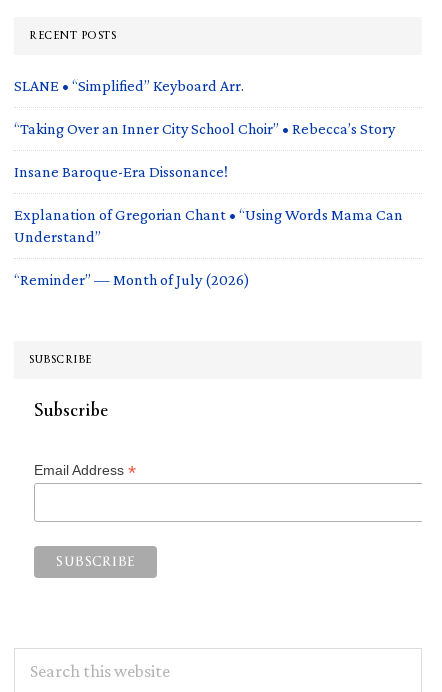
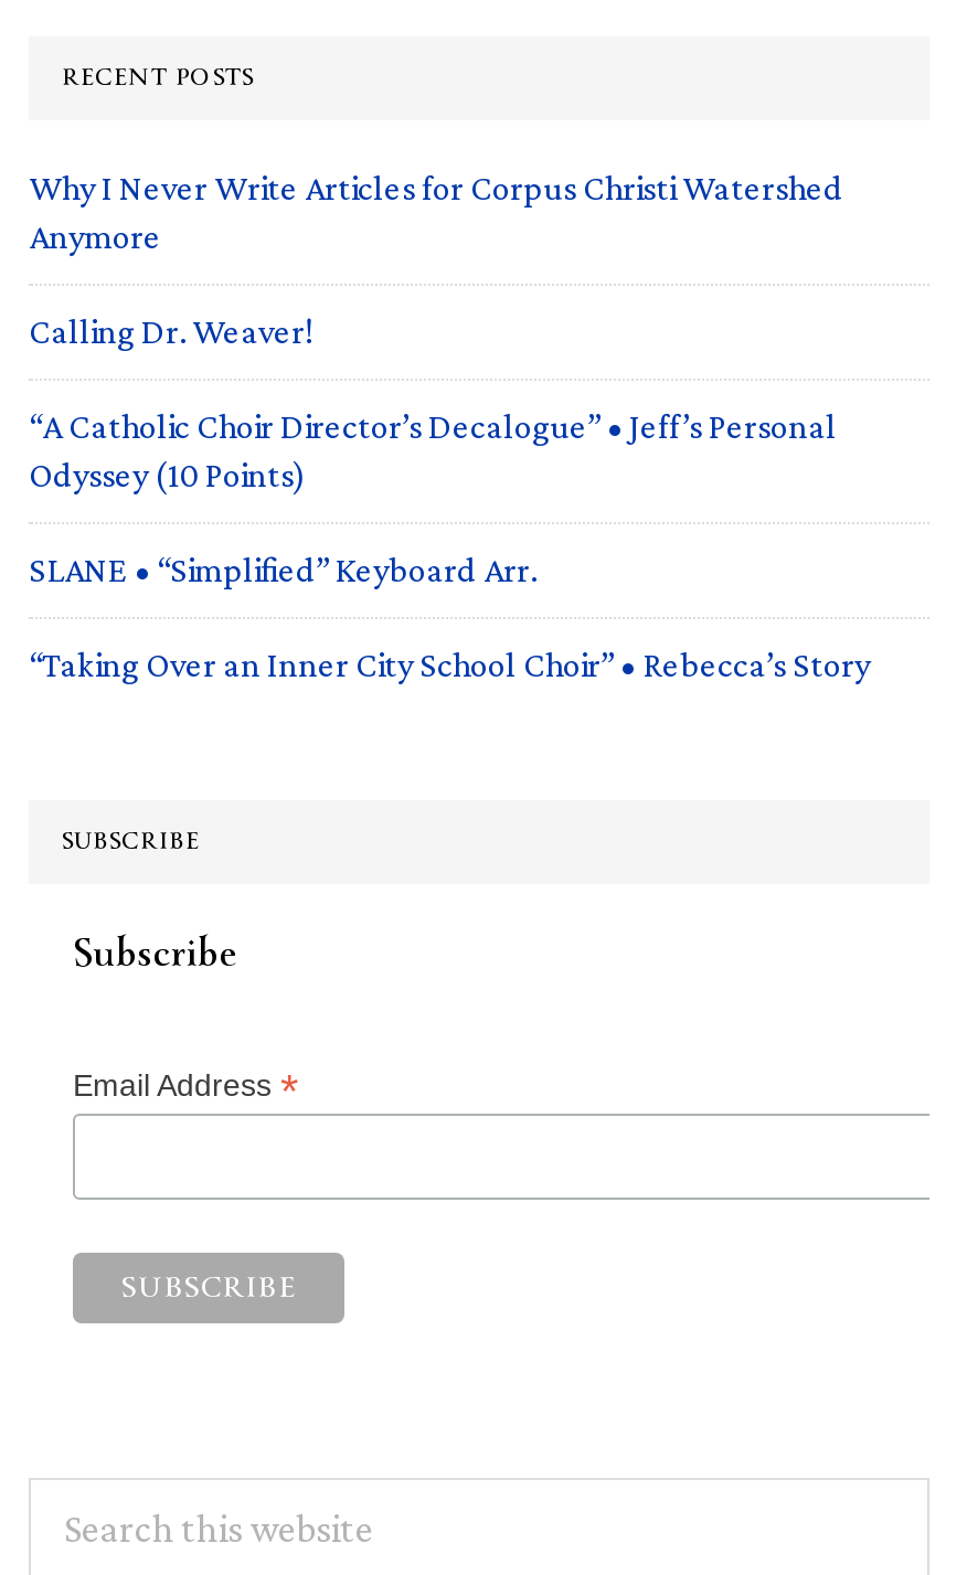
+ Why I Never Write Articles for Corpus Christi Watershed
+ Anymore
+ Calling Dr. Weaver!
+ “A Catholic Choir Director’s Decalogue” • Jeff’s Personal
+ Odyssey (10 Points)

moved down: SLANE • “Simplified” Keyboard Arr. | “Taking Over an Inner City School Choir” • Rebecca’s Story

- Insane Baroque-Era Dissonance!
- Explanation of Gregorian Chant • “Using Words Mama Can
- Understand”
- “Reminder” — Month of July (2026)
